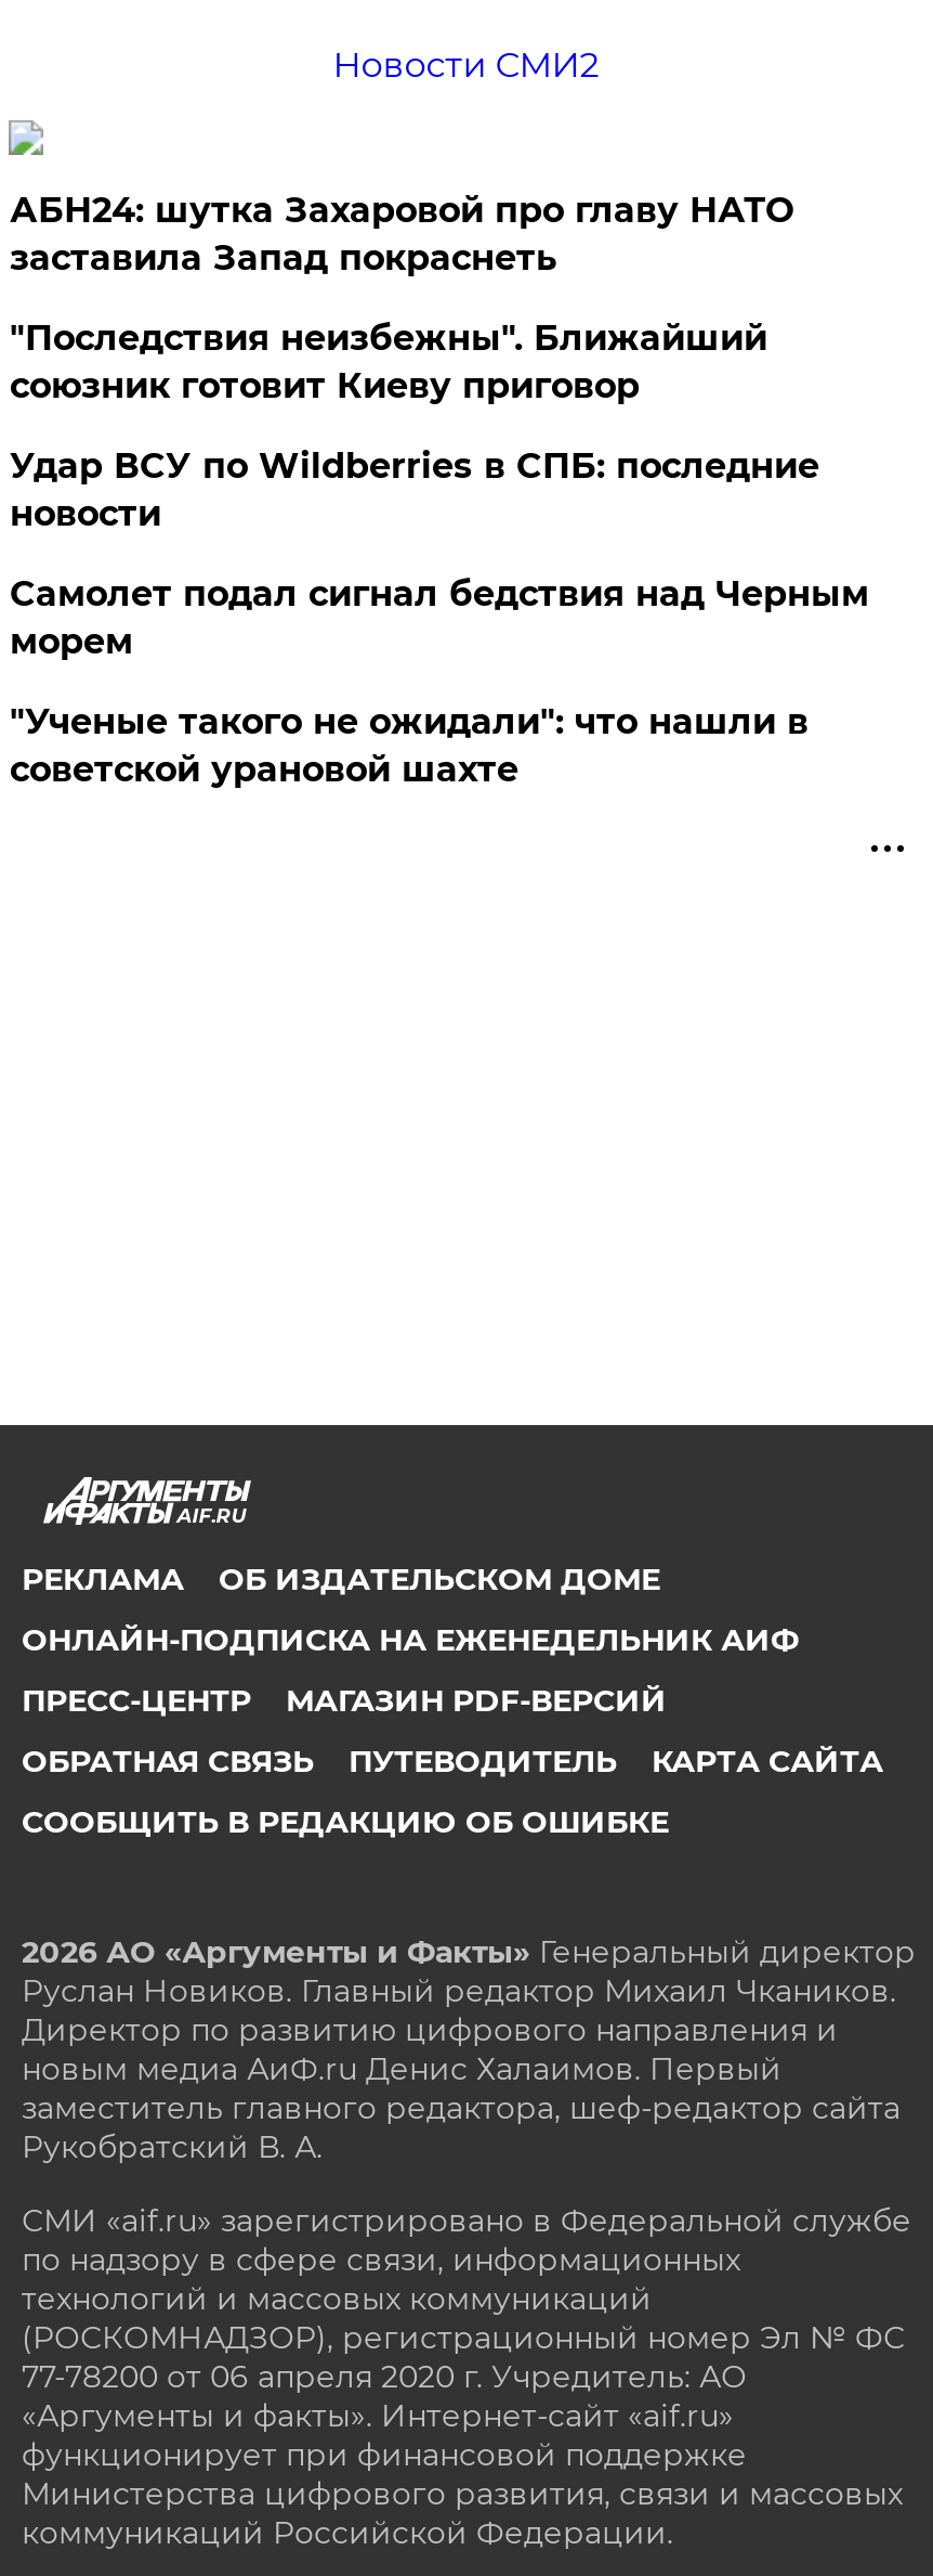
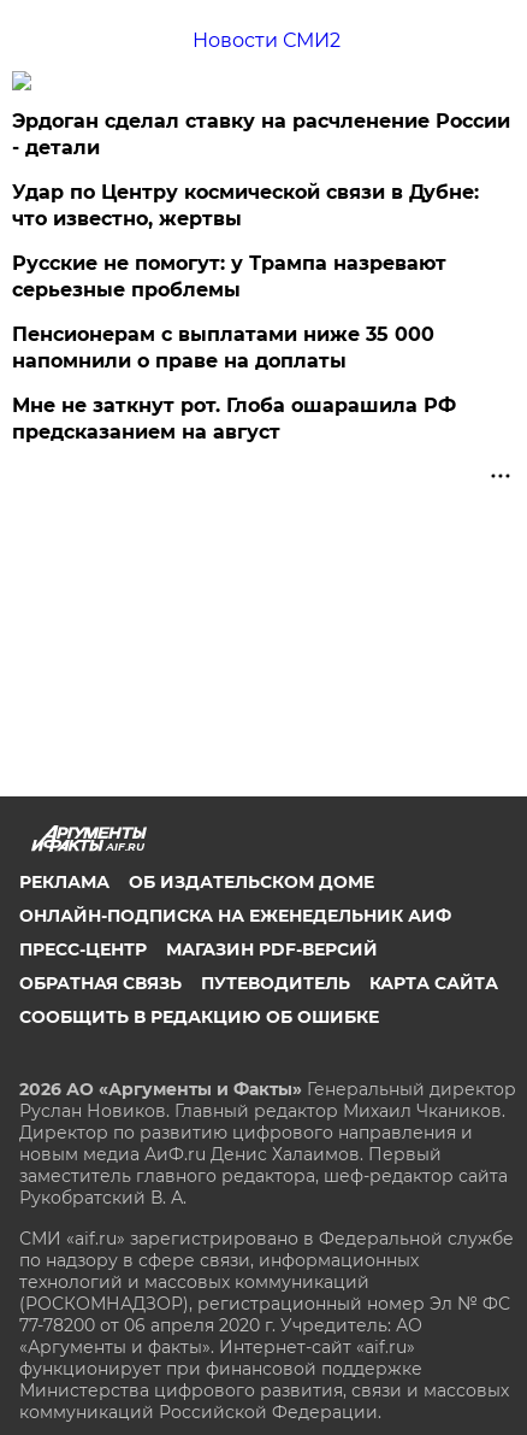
- АБН24: шутка Захаровой про главу НАТО
- заставила Запад покраснеть
+ Эрдоган сделал ставку на расчленение России
+ - детали

- "Последствия неизбежны". Ближайший
- союзник готовит Киеву приговор
+ Удар по Центру космической связи в Дубне:
+ что известно, жертвы

- Удар ВСУ по Wildberries в СПБ: последние
- новости
+ Русские не помогут: у Трампа назревают
+ серьезные проблемы

- Самолет подал сигнал бедствия над Черным
- морем
+ Пенсионерам с выплатами ниже 35 000
+ напомнили о праве на доплаты

- "Ученые такого не ожидали": что нашли в
- советской урановой шахте
+ Мне не заткнут рот. Глоба ошарашила РФ
+ предсказанием на август
